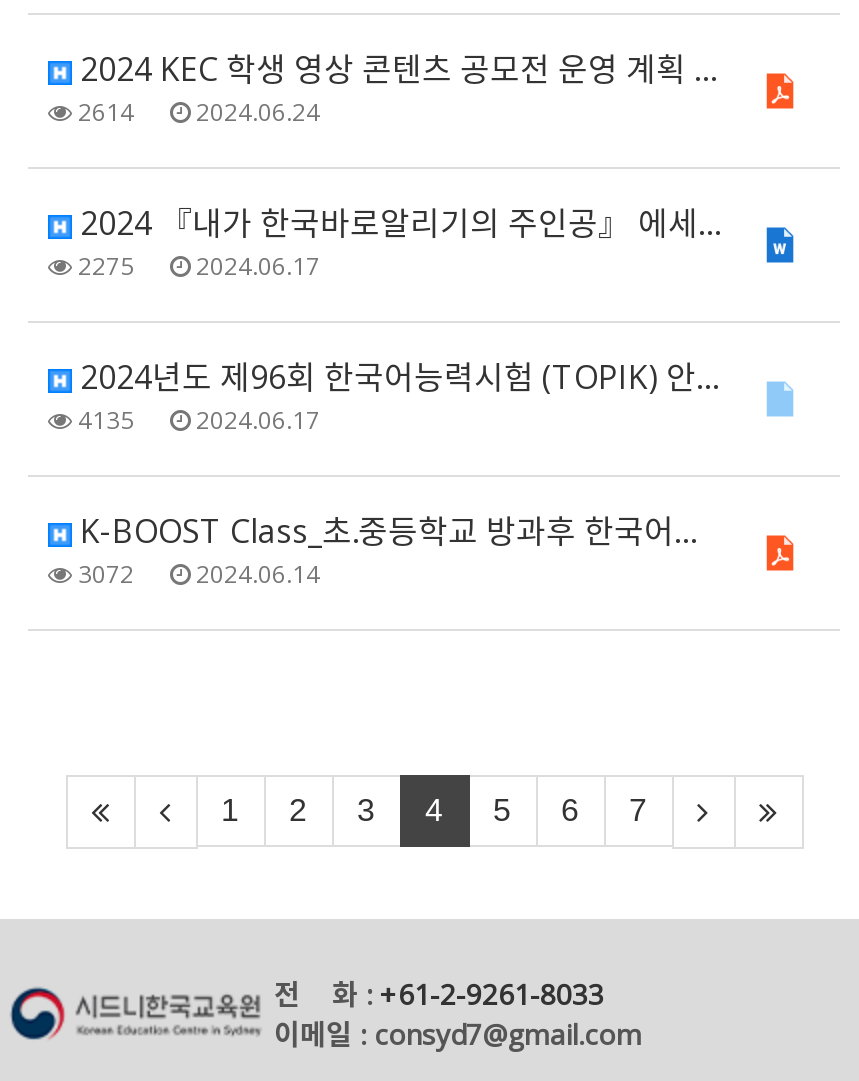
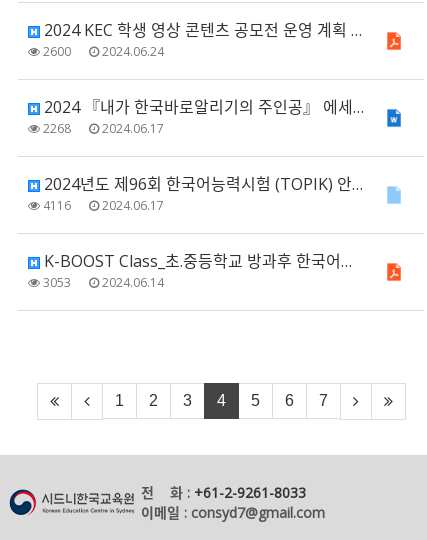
- 2614 2024.06.24
+ 2600 2024.06.24

- 2275 2024.06.17
+ 2268 2024.06.17

- 4135 2024.06.17
+ 4116 2024.06.17

- 3072 2024.06.14
+ 3053 2024.06.14
